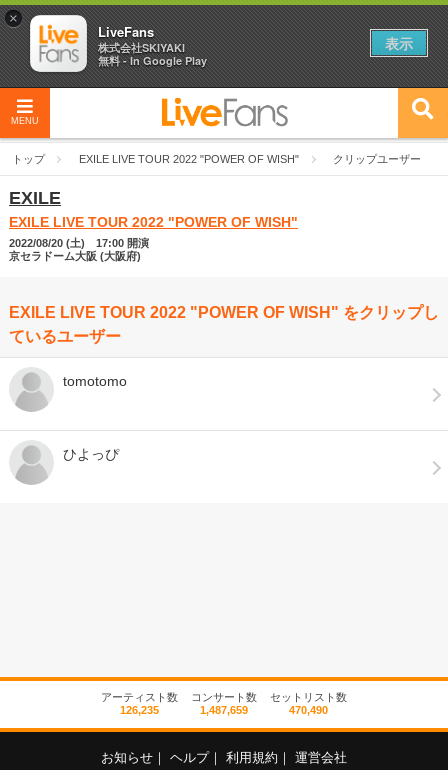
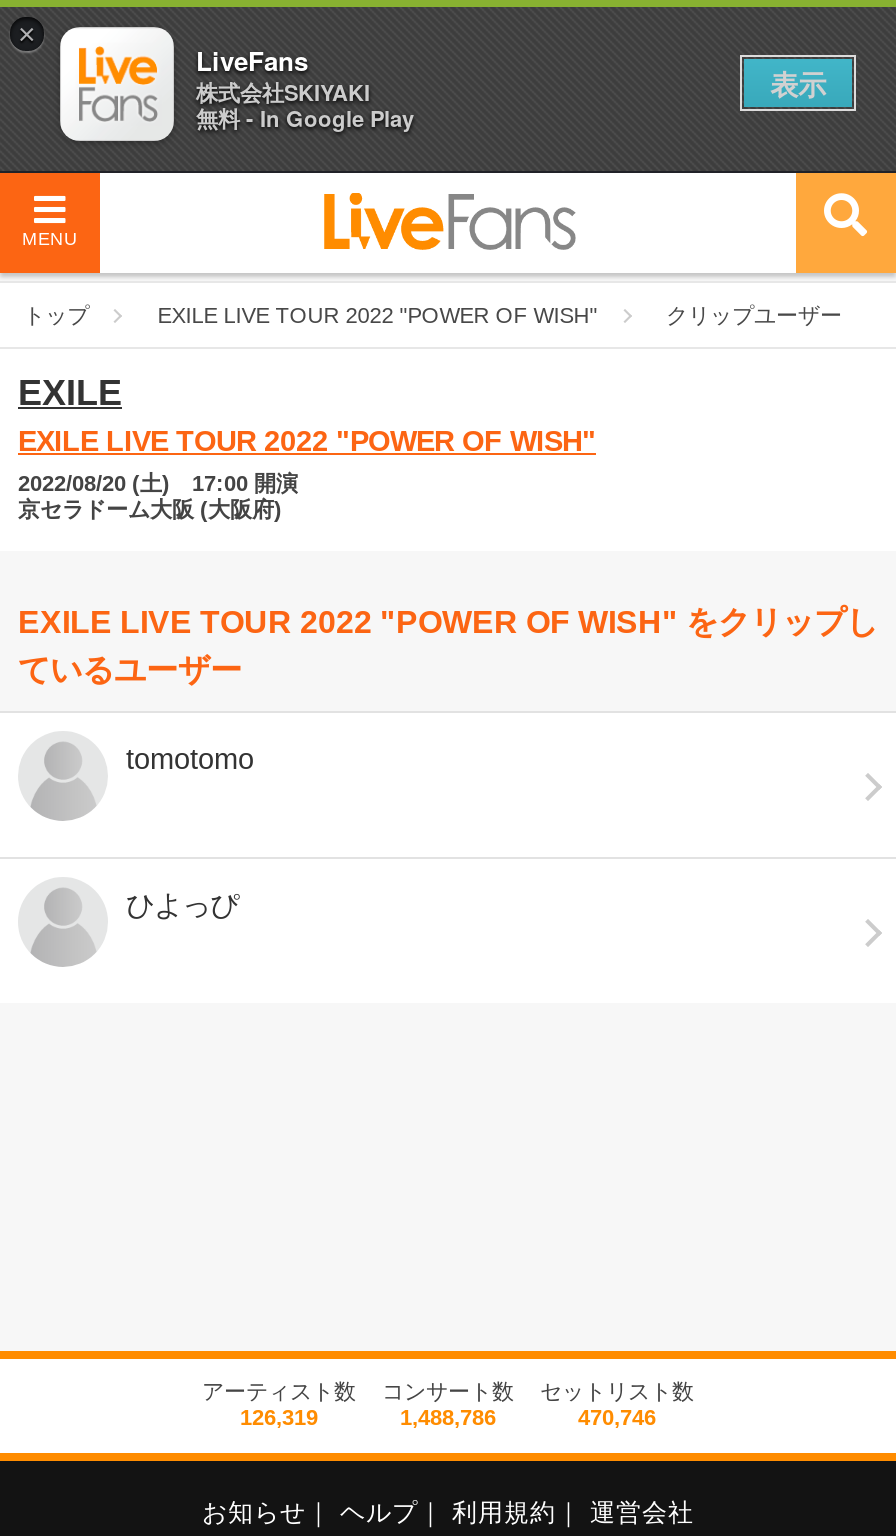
- 126,235
+ 126,319

- 1,487,659
+ 1,488,786

- 470,490
+ 470,746
